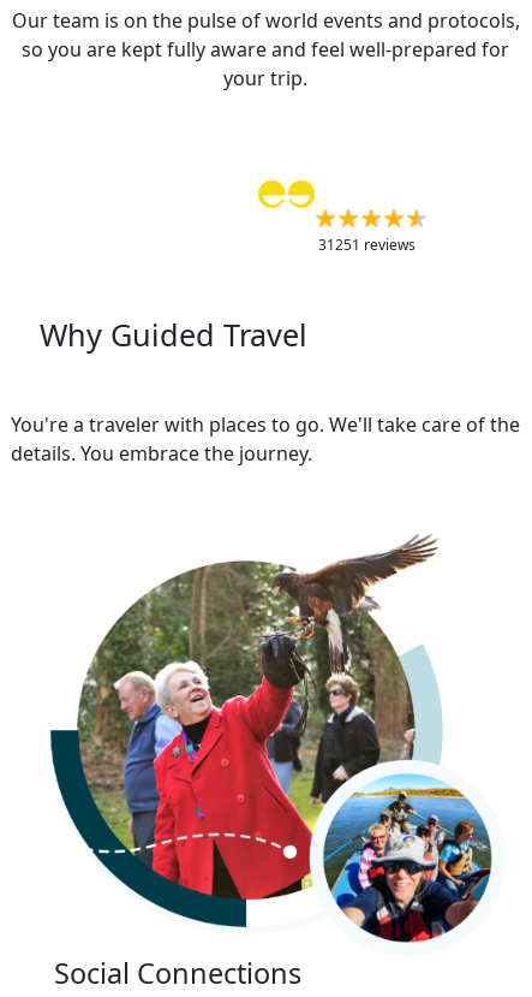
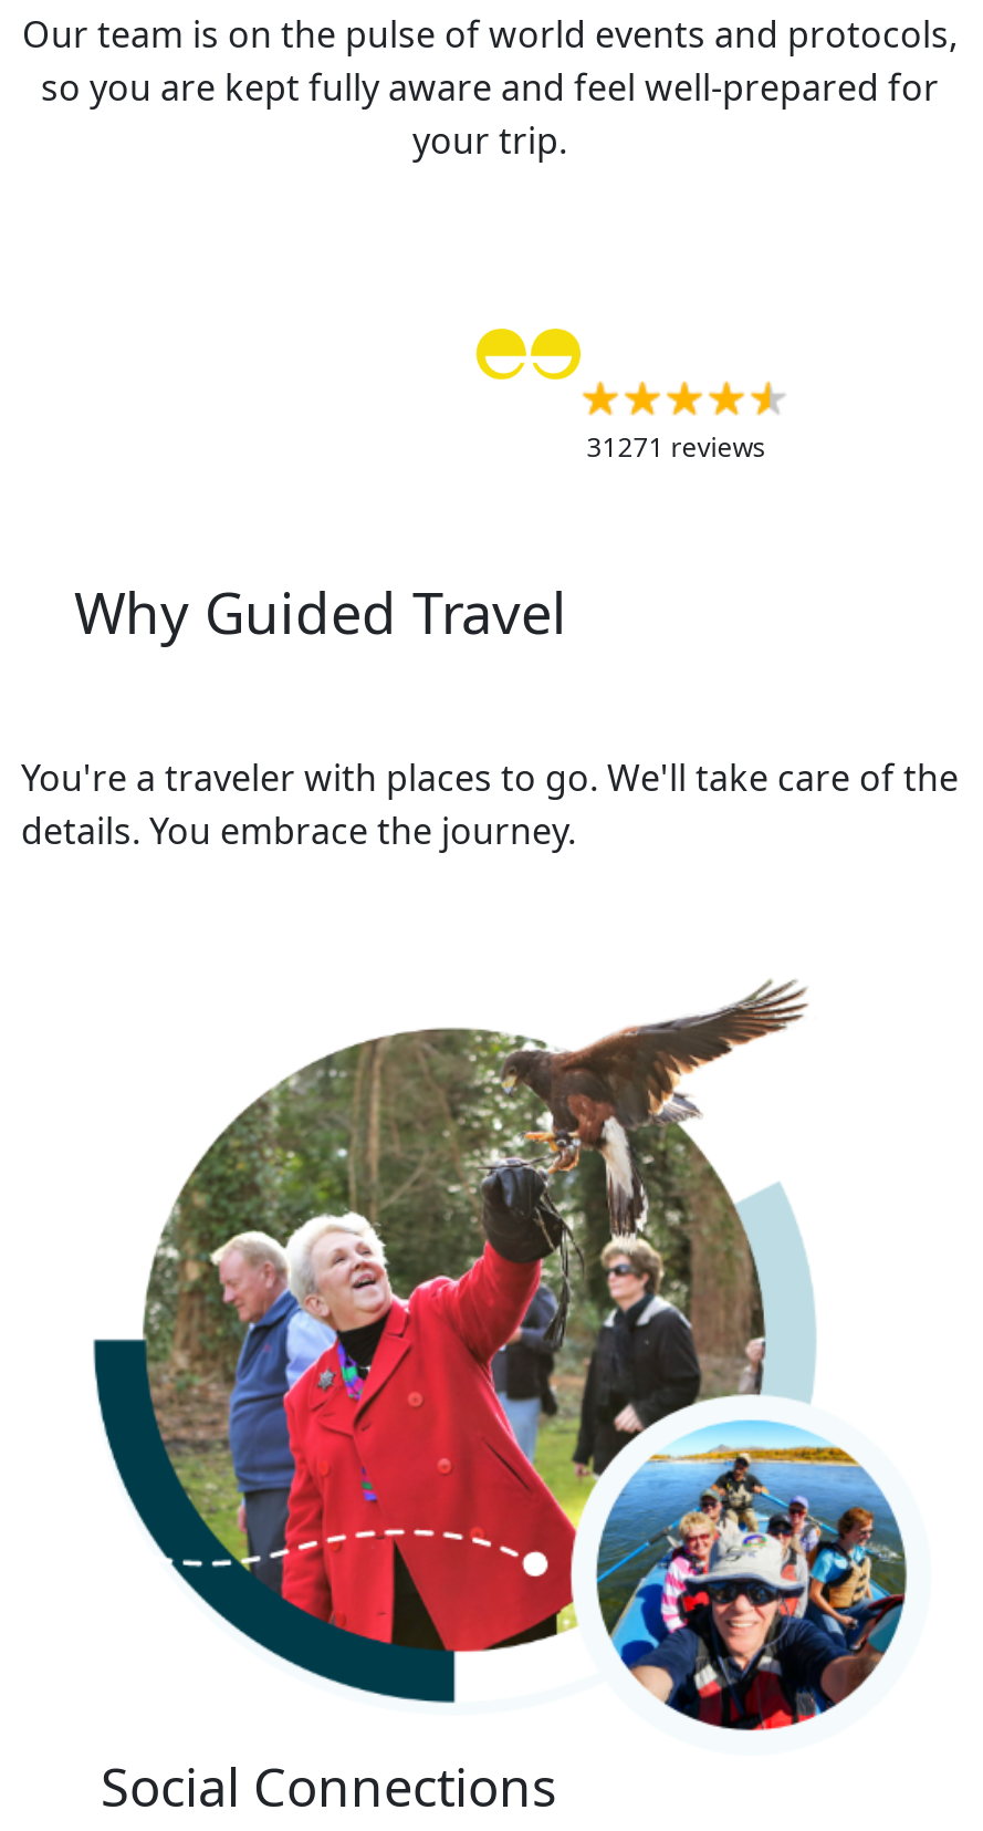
- 31251 reviews
+ 31271 reviews
